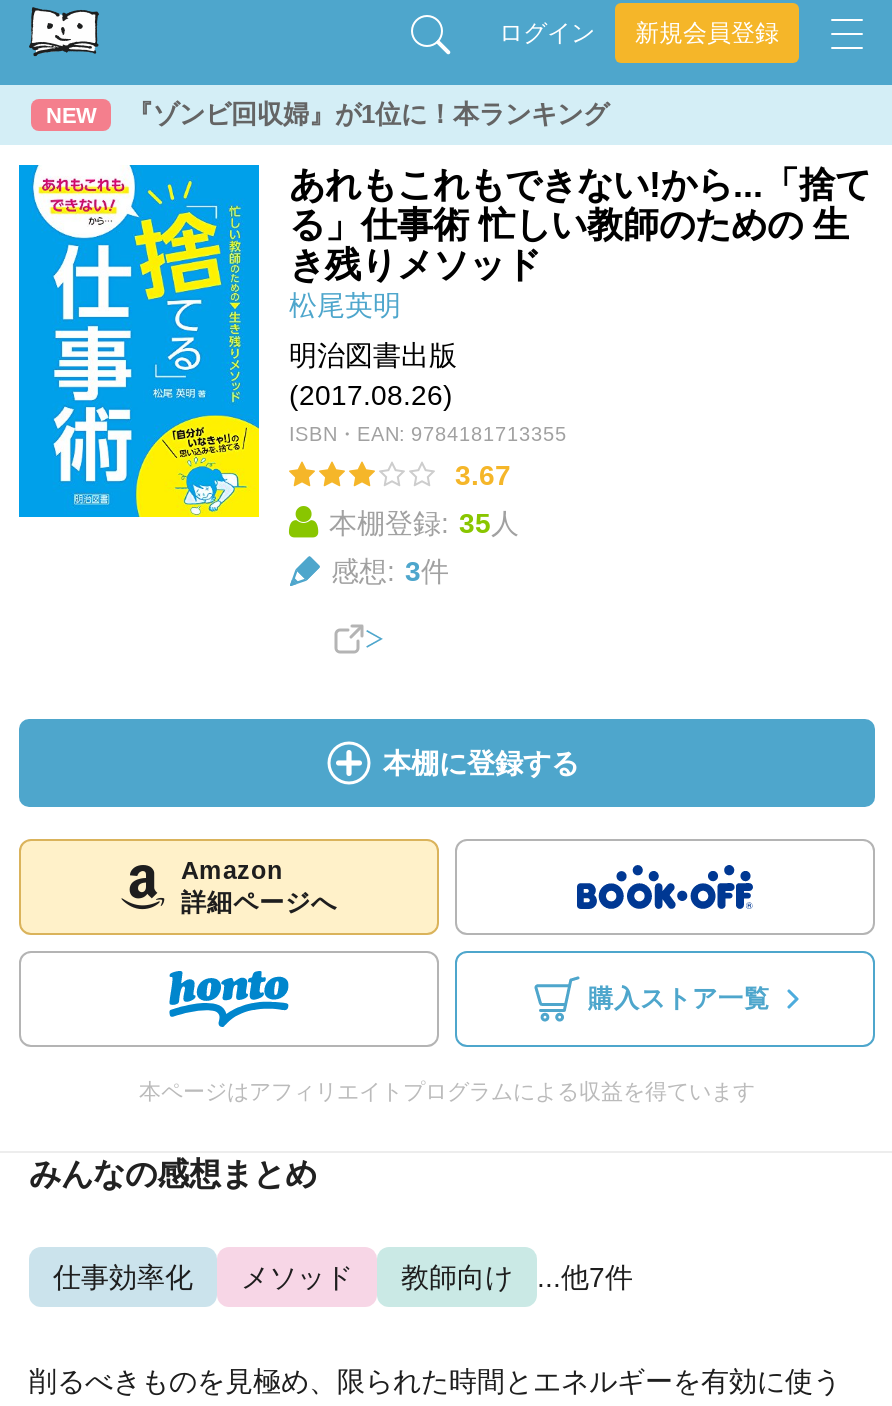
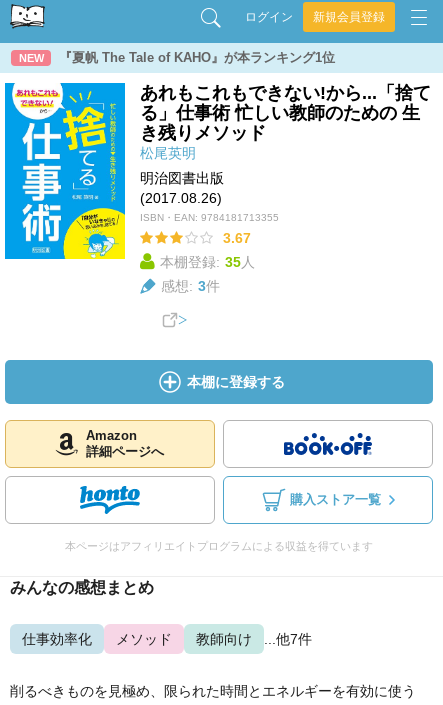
- 『ゾンビ回収婦』が1位に！本ランキング
+ 『夏帆 The Tale of KAHO』が本ランキング1位
